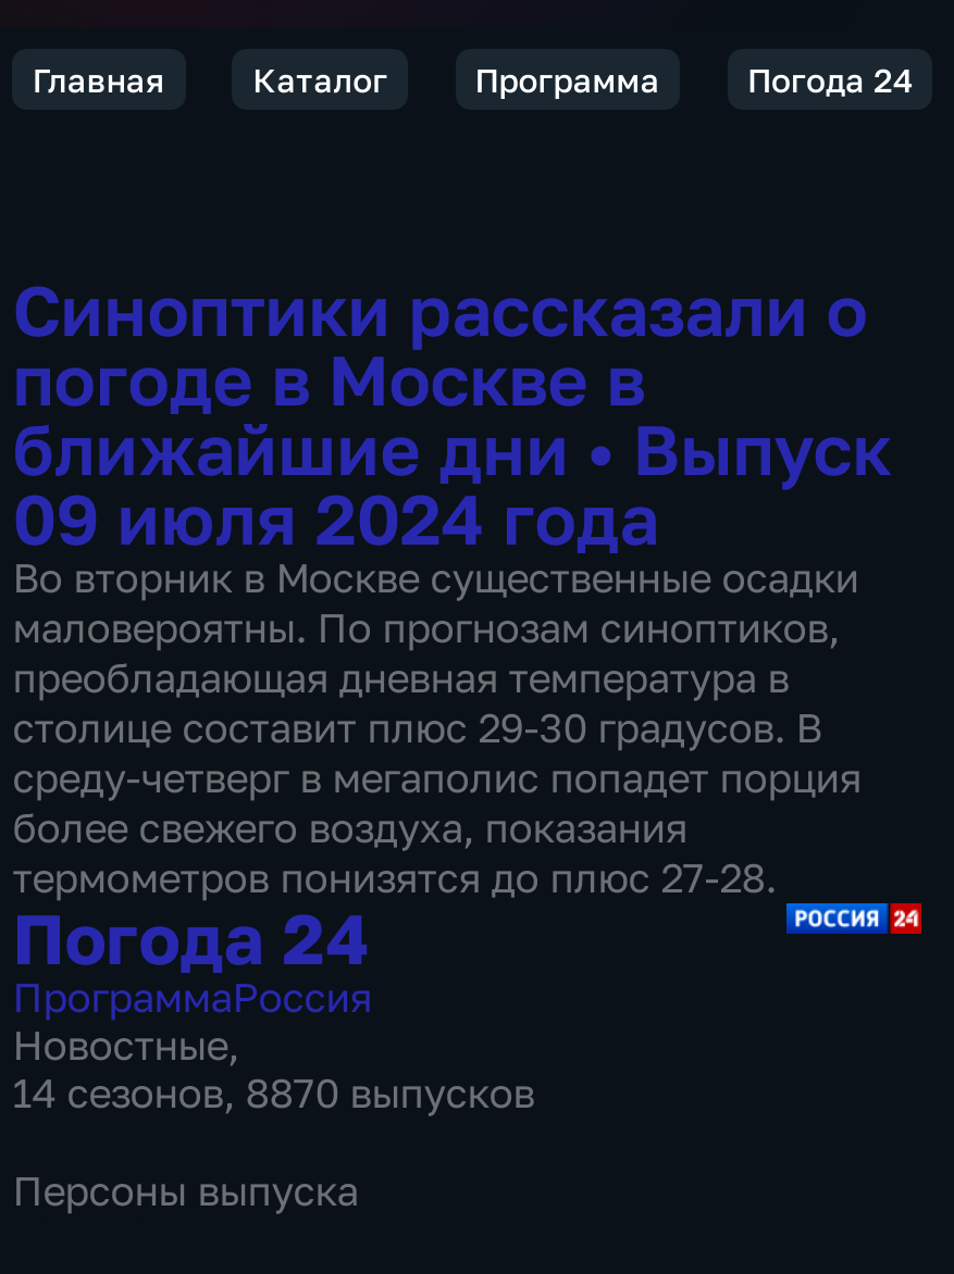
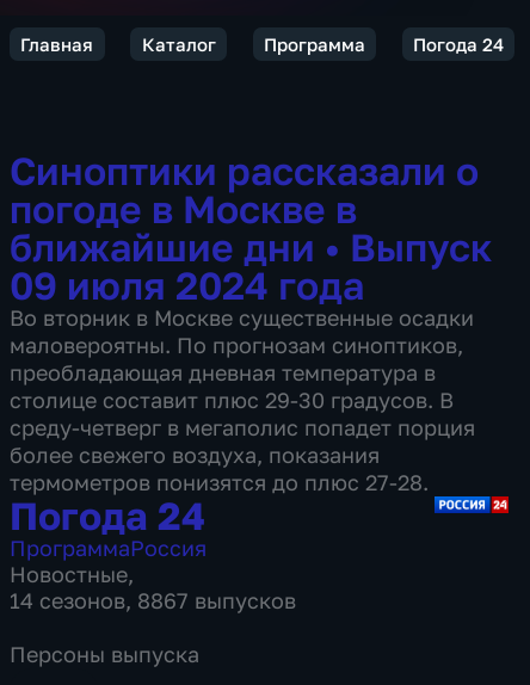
- 14 сезонов, 8870 выпусков
+ 14 сезонов, 8867 выпусков
